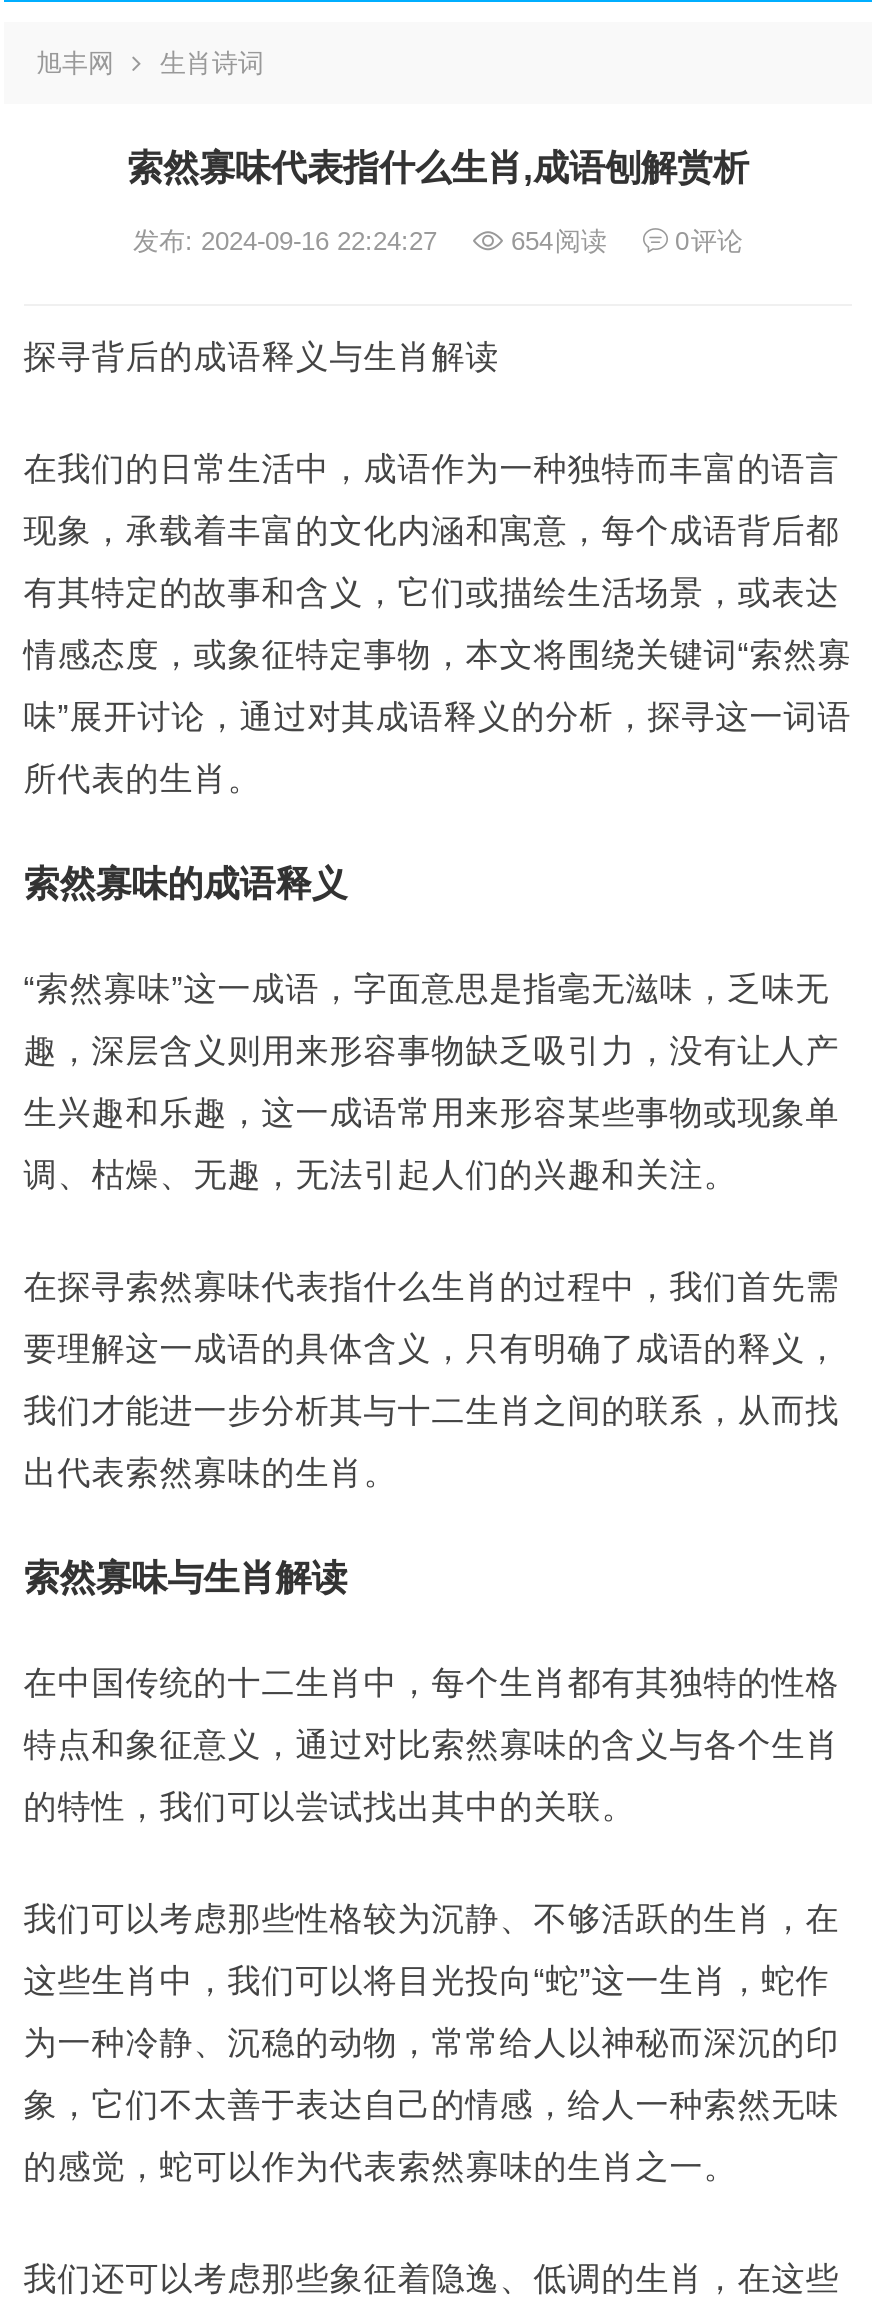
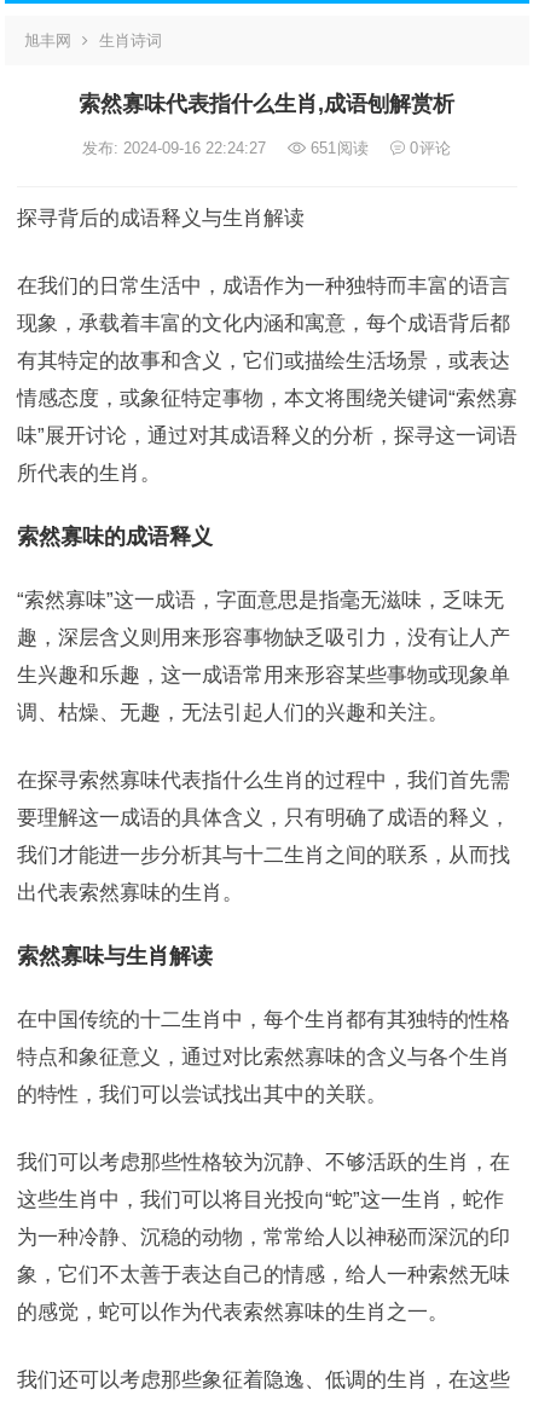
- 发布: 2024-09-16 22:24:27 654阅读 0评论
+ 发布: 2024-09-16 22:24:27 651阅读 0评论
